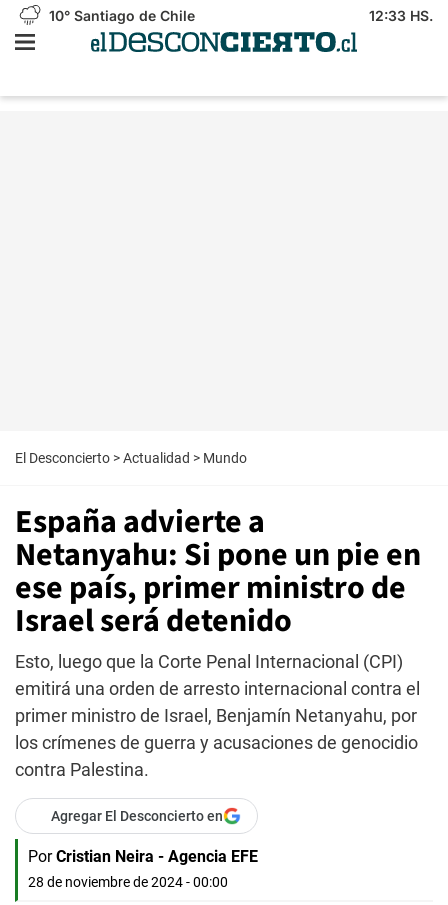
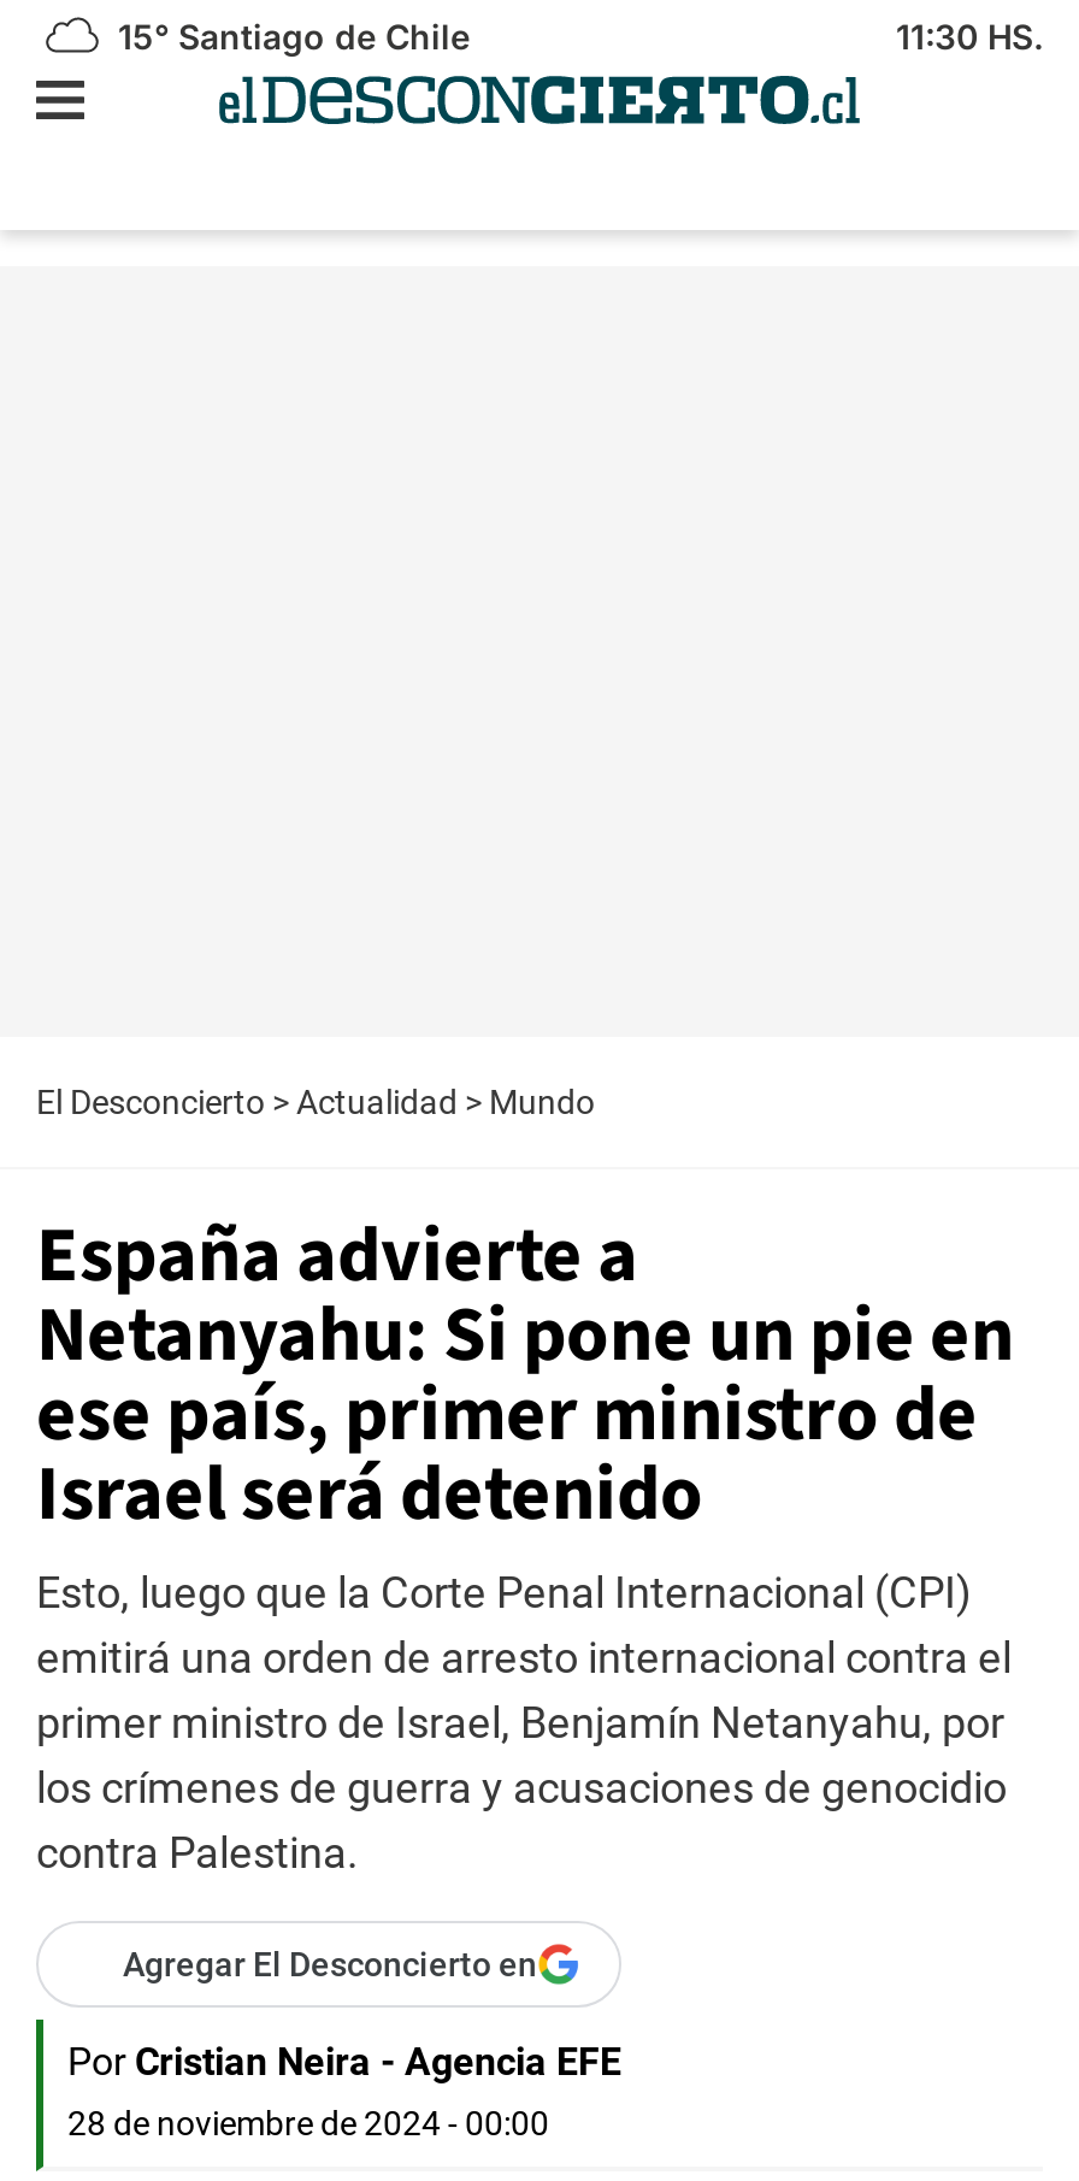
- 10° Santiago de Chile
+ 15° Santiago de Chile

- 12:33 HS.
+ 11:30 HS.
